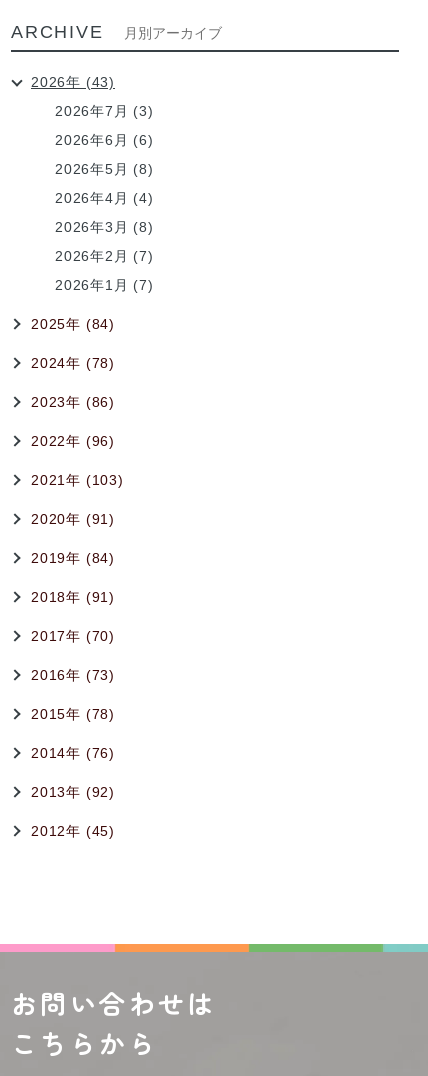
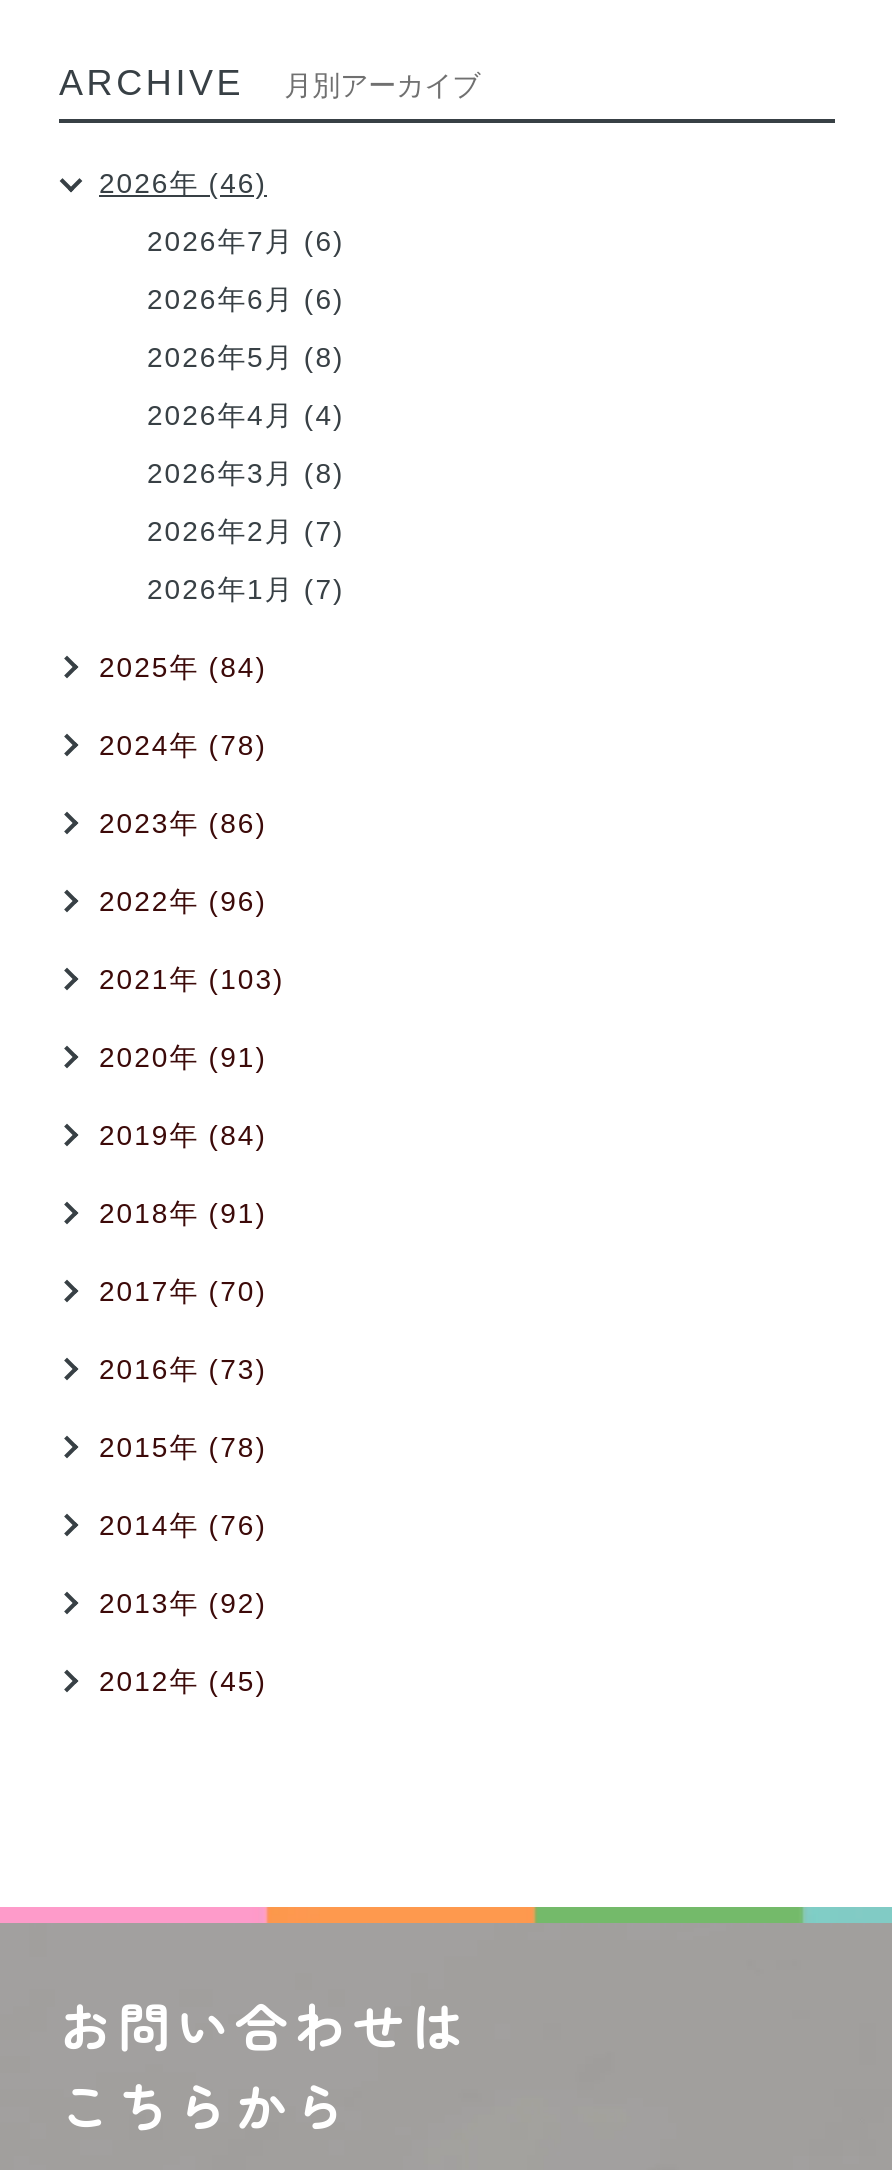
- 2026年 (43)
+ 2026年 (46)

- 2026年7月 (3)
+ 2026年7月 (6)
